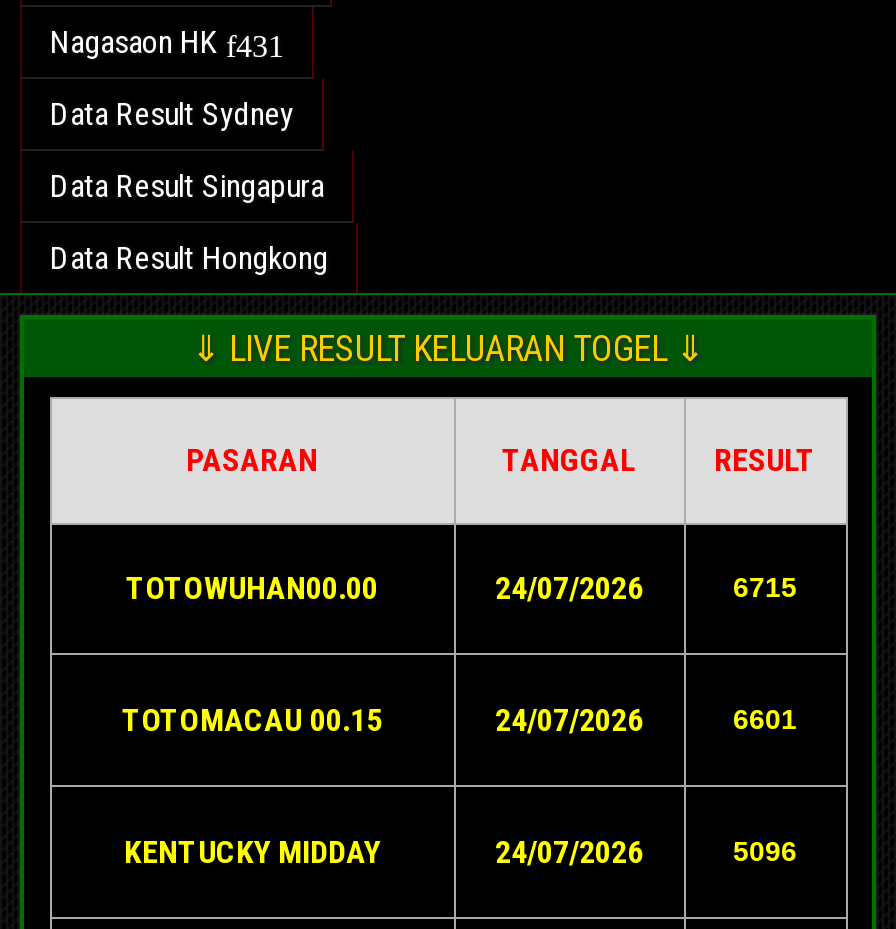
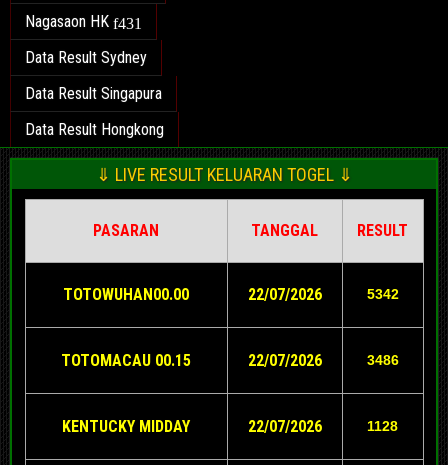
- 24/07/2026
+ 22/07/2026

- 6715
+ 5342

- 24/07/2026
+ 22/07/2026

- 6601
+ 3486

- 24/07/2026
+ 22/07/2026

- 5096
+ 1128
